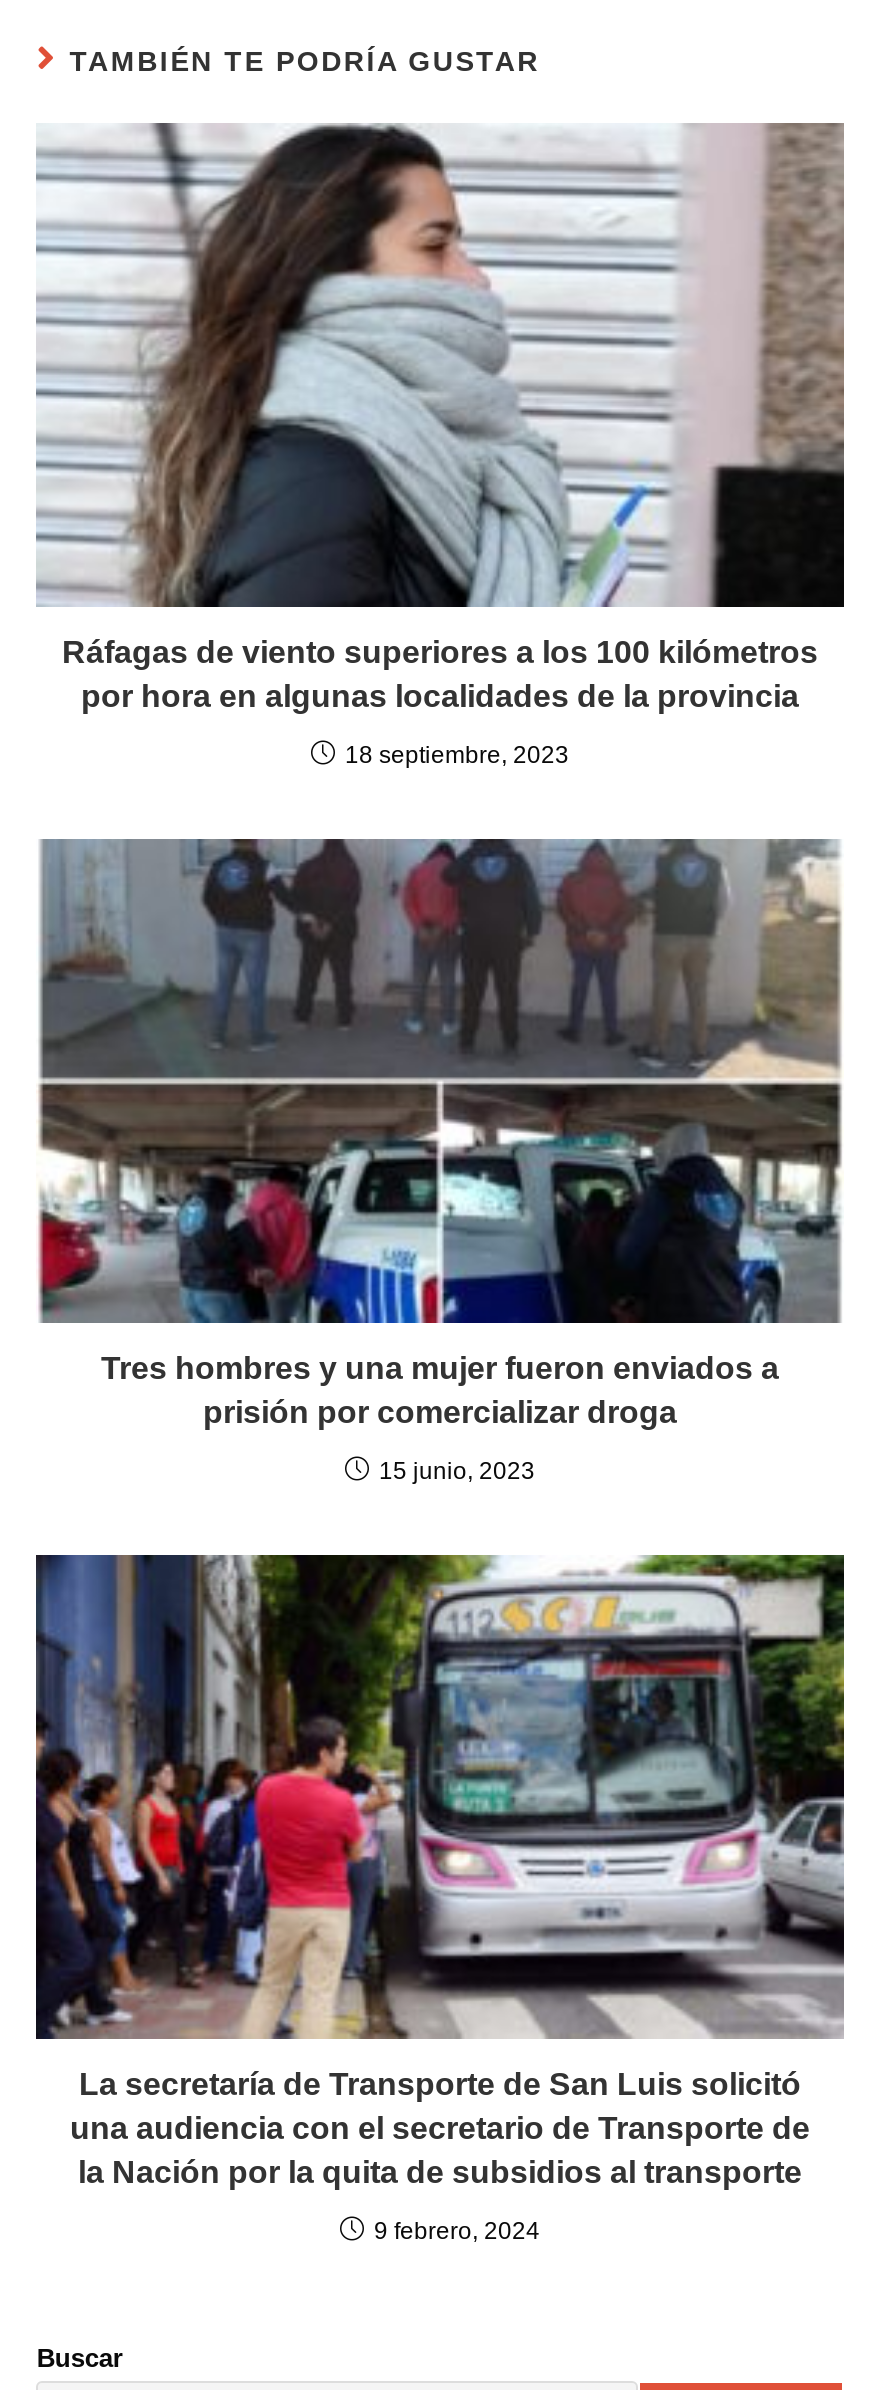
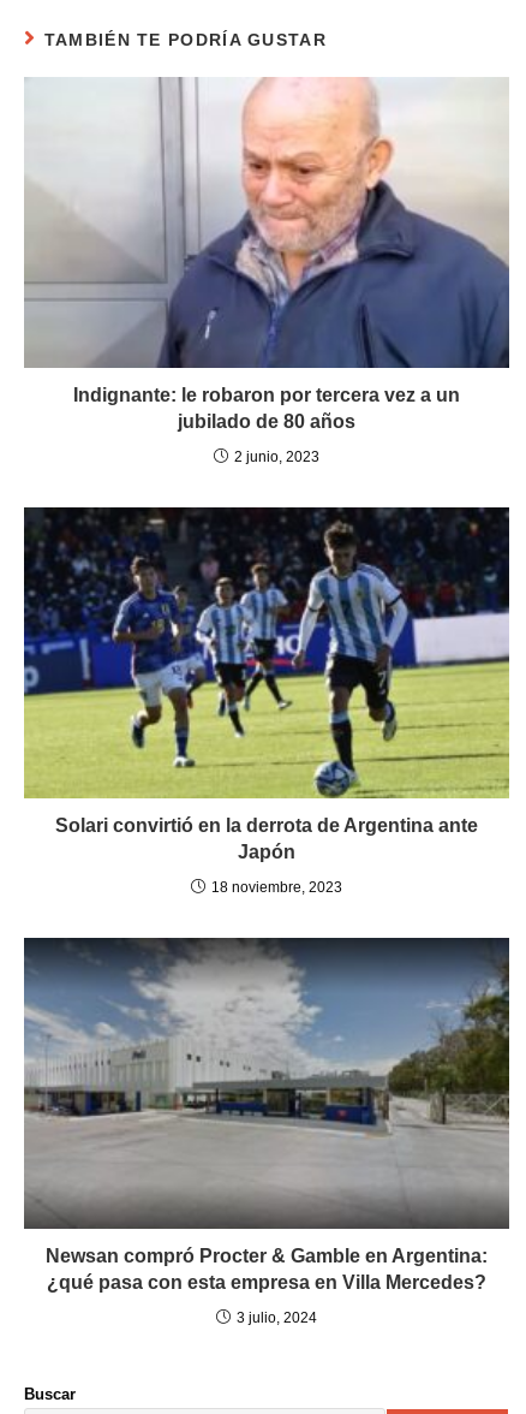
- [image]
- Ráfagas de viento superiores a los 100 kilómetros
- por hora en algunas localidades de la provincia
+ [image]
+ Indignante: le robaron por tercera vez a un
+ jubilado de 80 años

- 18 septiembre, 2023
+ 2 junio, 2023

- [image]
- Tres hombres y una mujer fueron enviados a
- prisión por comercializar droga
+ [image]
+ Solari convirtió en la derrota de Argentina ante
+ Japón

- 15 junio, 2023
+ 18 noviembre, 2023

- [image]
- La secretaría de Transporte de San Luis solicitó
- una audiencia con el secretario de Transporte de
- la Nación por la quita de subsidios al transporte
+ [image]
+ Newsan compró Procter & Gamble en Argentina:
+ ¿qué pasa con esta empresa en Villa Mercedes?

- 9 febrero, 2024
+ 3 julio, 2024
